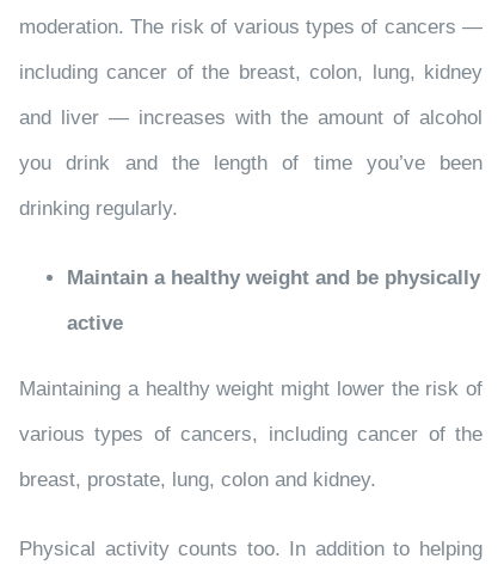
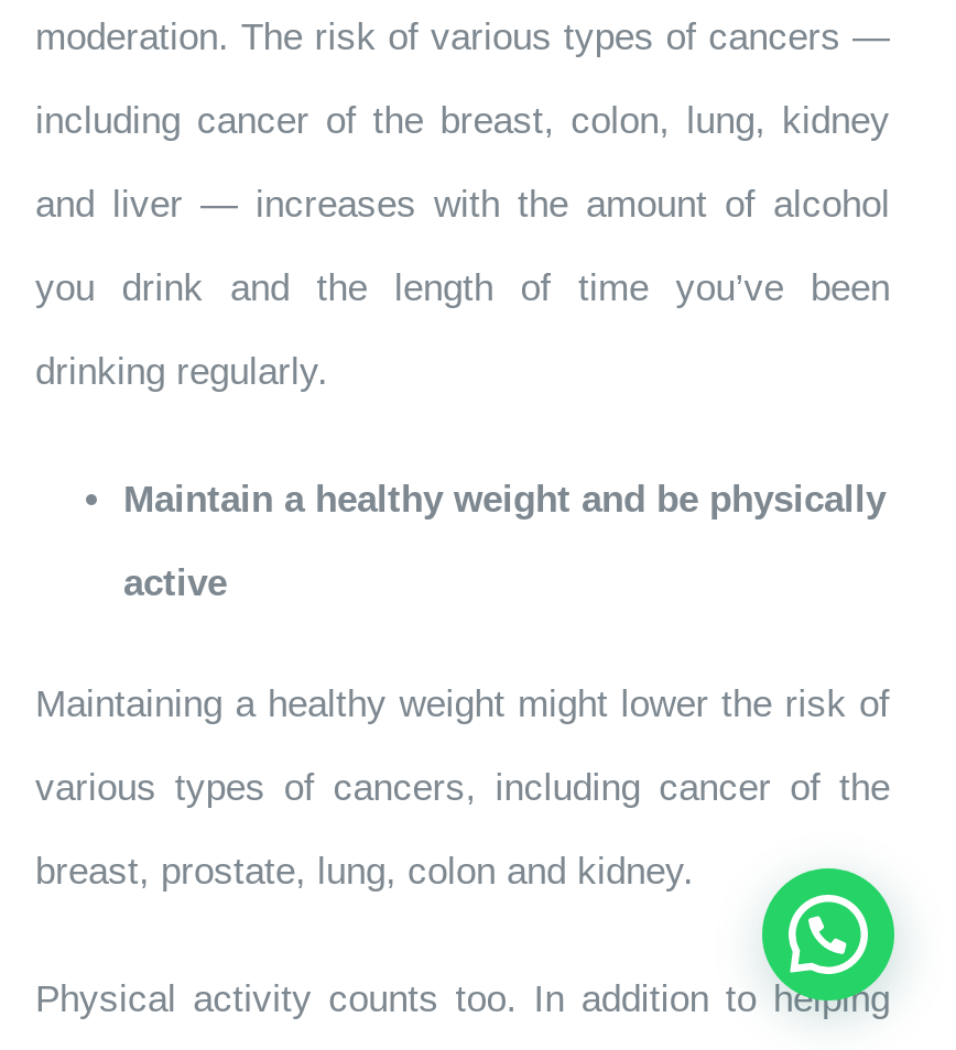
+ [image]
